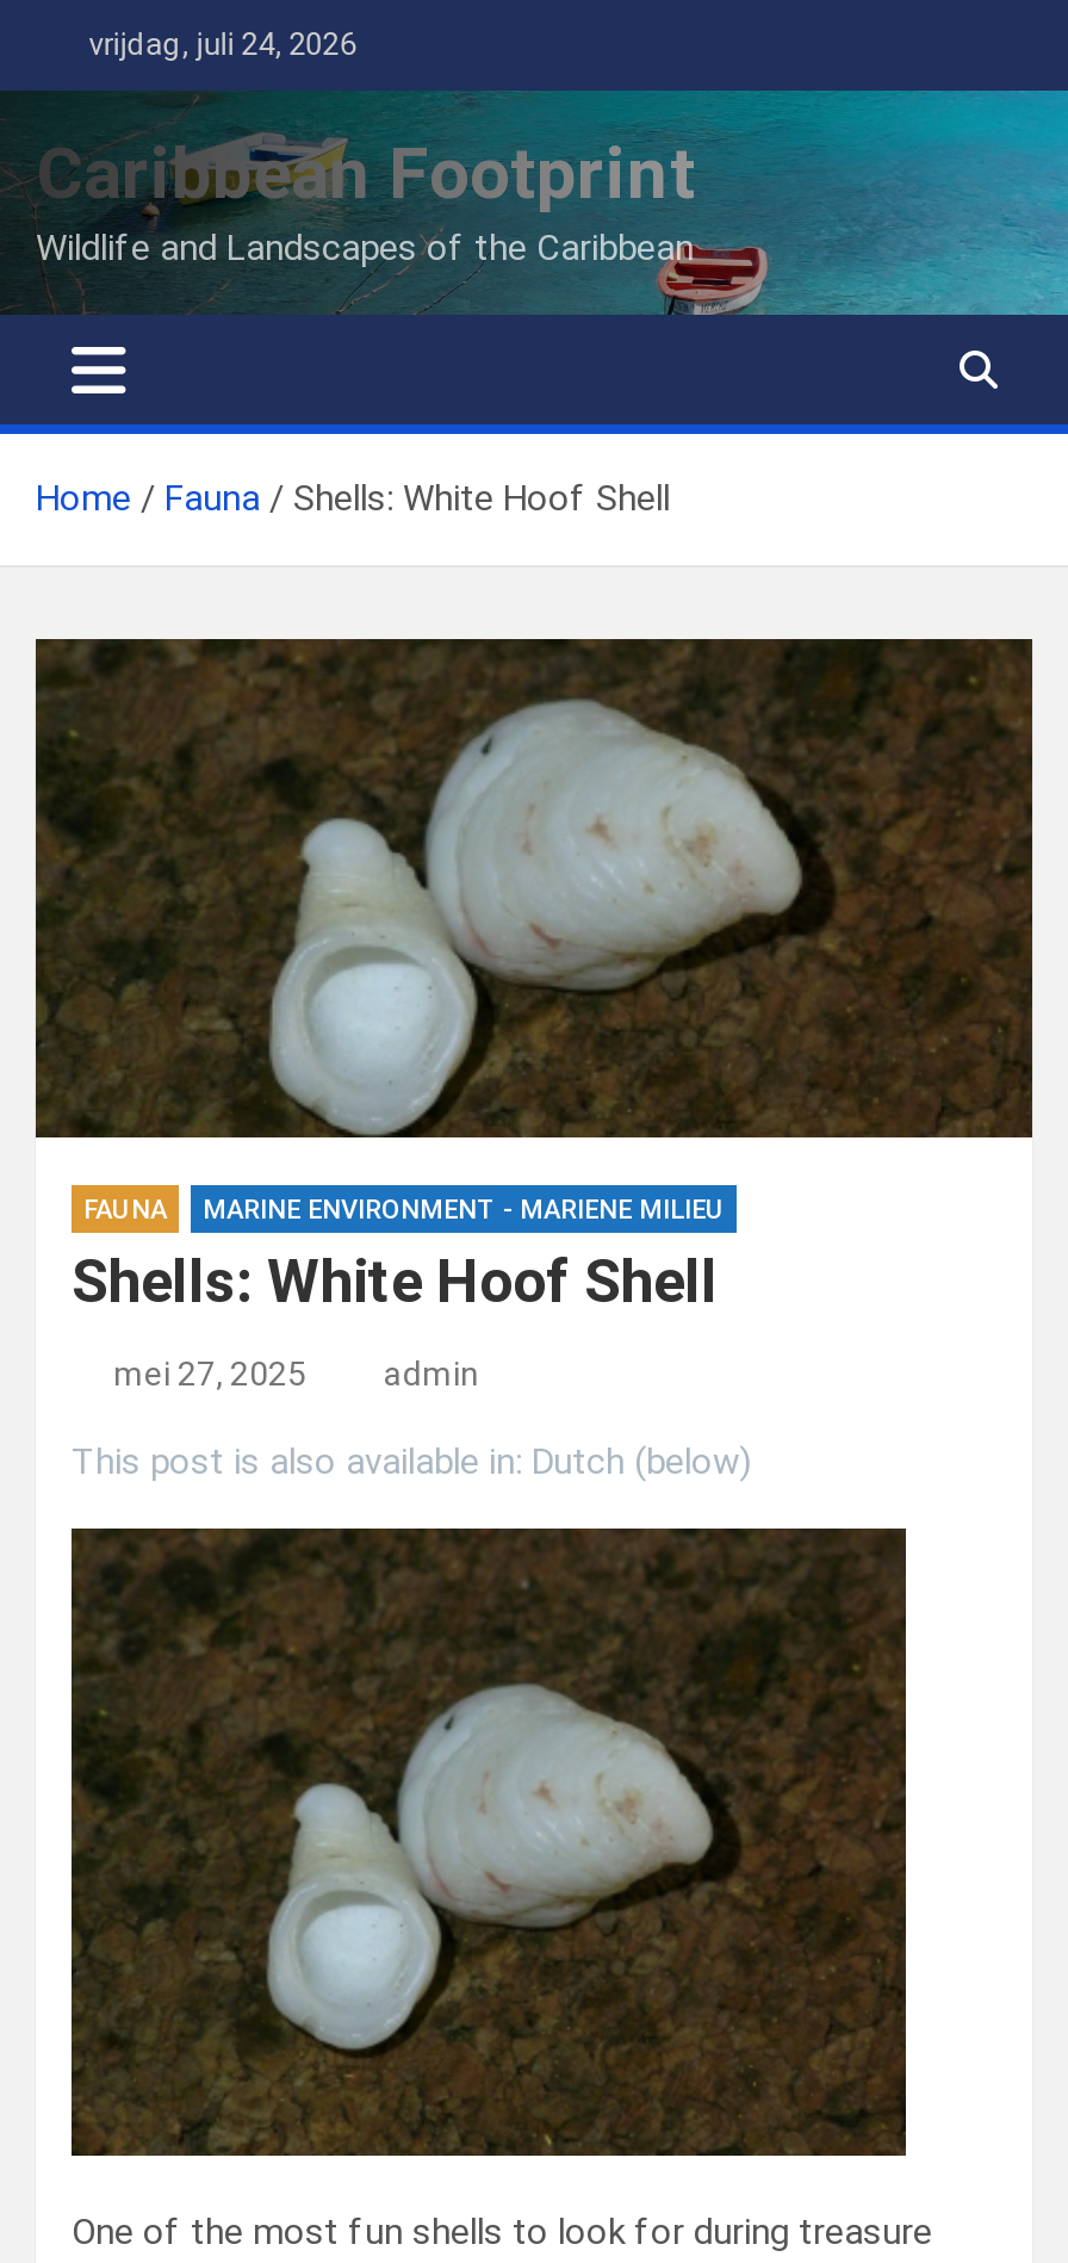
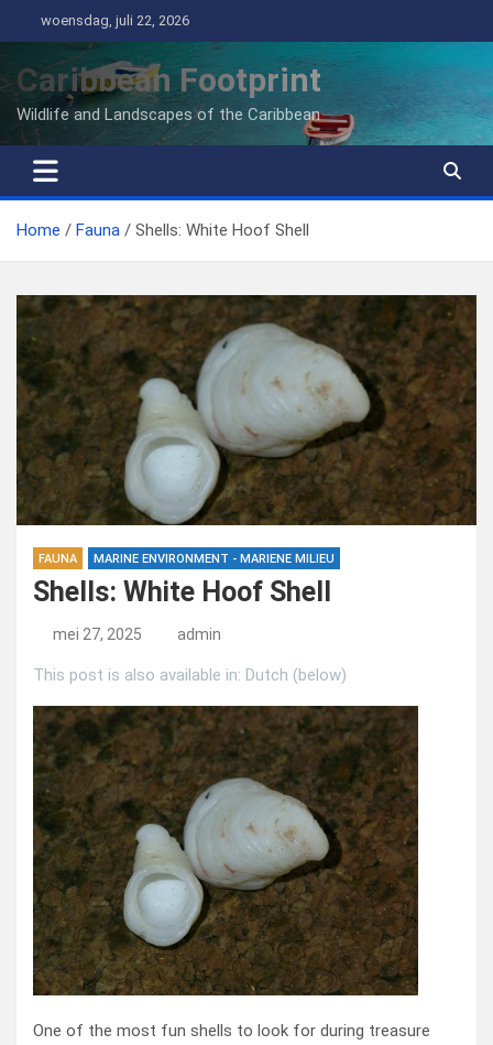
- vrijdag, juli 24, 2026
+ woensdag, juli 22, 2026
